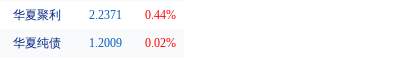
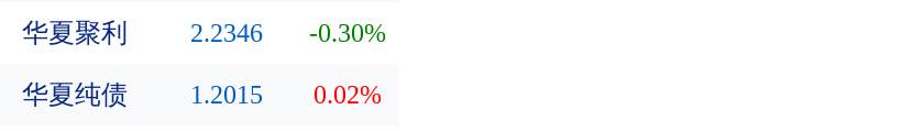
- 2.2371
+ 2.2346

- 0.44%
+ -0.30%

- 1.2009 0.02%
+ 1.2015 0.02%
